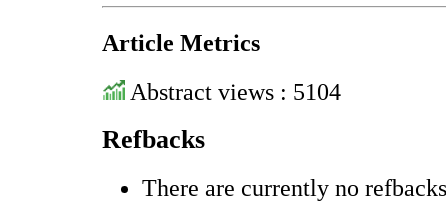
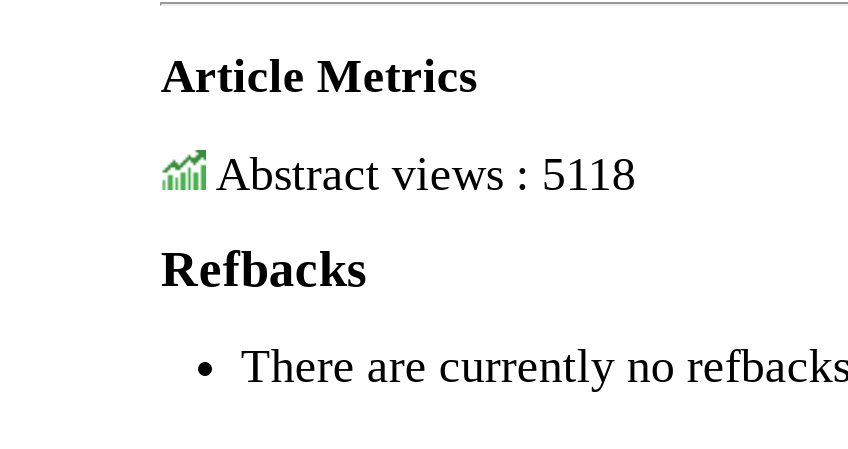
- Abstract views : 5104
+ Abstract views : 5118
